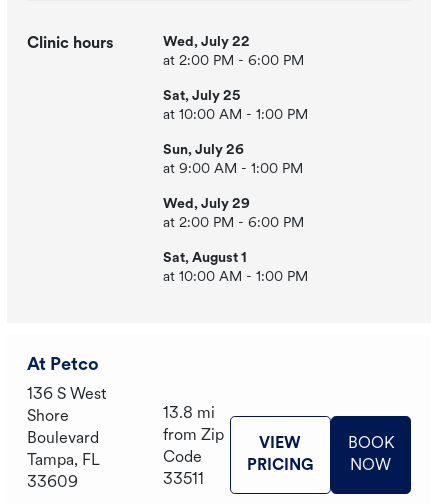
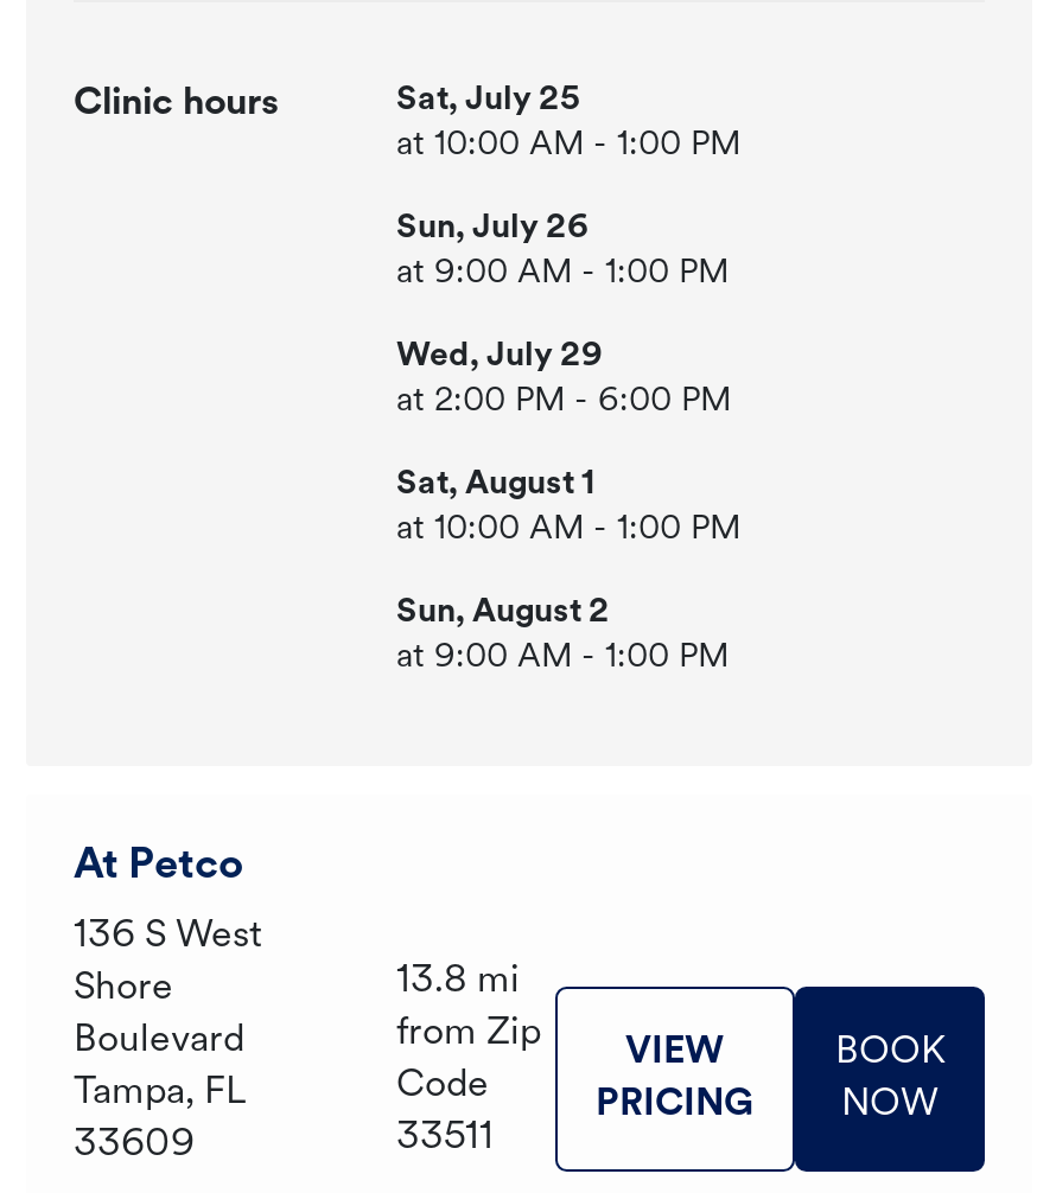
- Wed, July 22
- at 2:00 PM - 6:00 PM

moved up: Sat, July 25 | at 10:00 AM - 1:00 PM | Sun, July 26 | at 9:00 AM - 1:00 PM | Wed, July 29 | at 2:00 PM - 6:00 PM | Sat, August 1 | at 10:00 AM - 1:00 PM

+ Sun, August 2
+ at 9:00 AM - 1:00 PM
